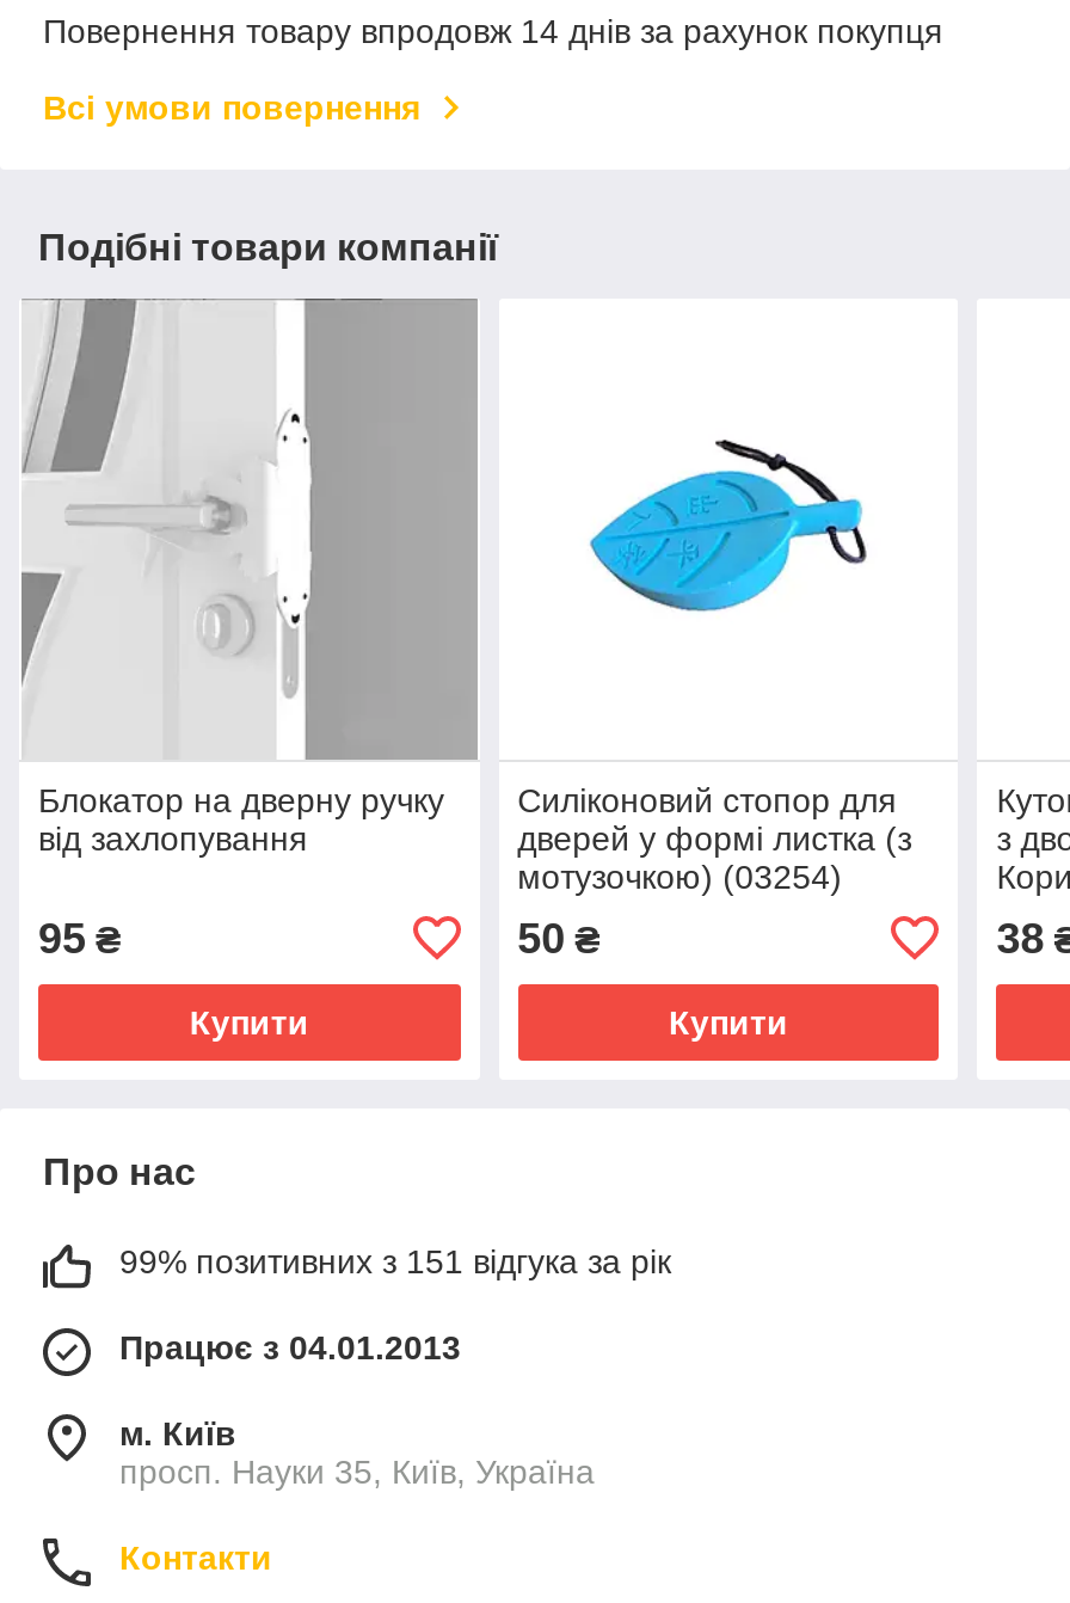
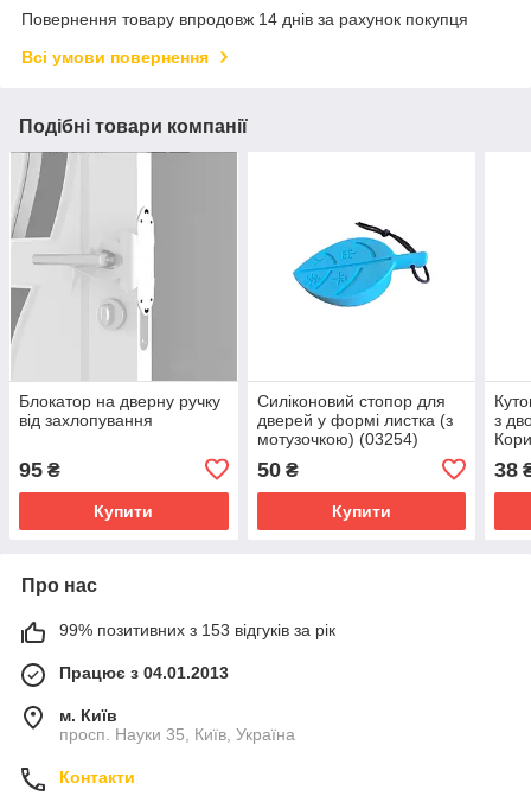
- 99% позитивних з 151 відгука за рік
+ 99% позитивних з 153 відгуків за рік
